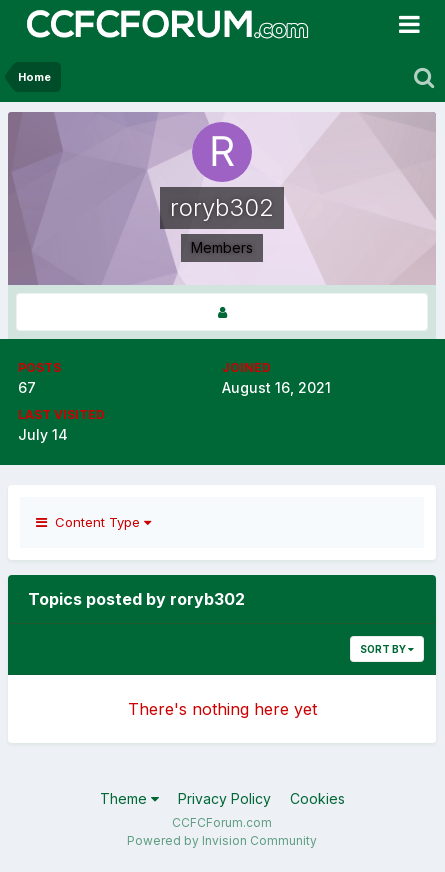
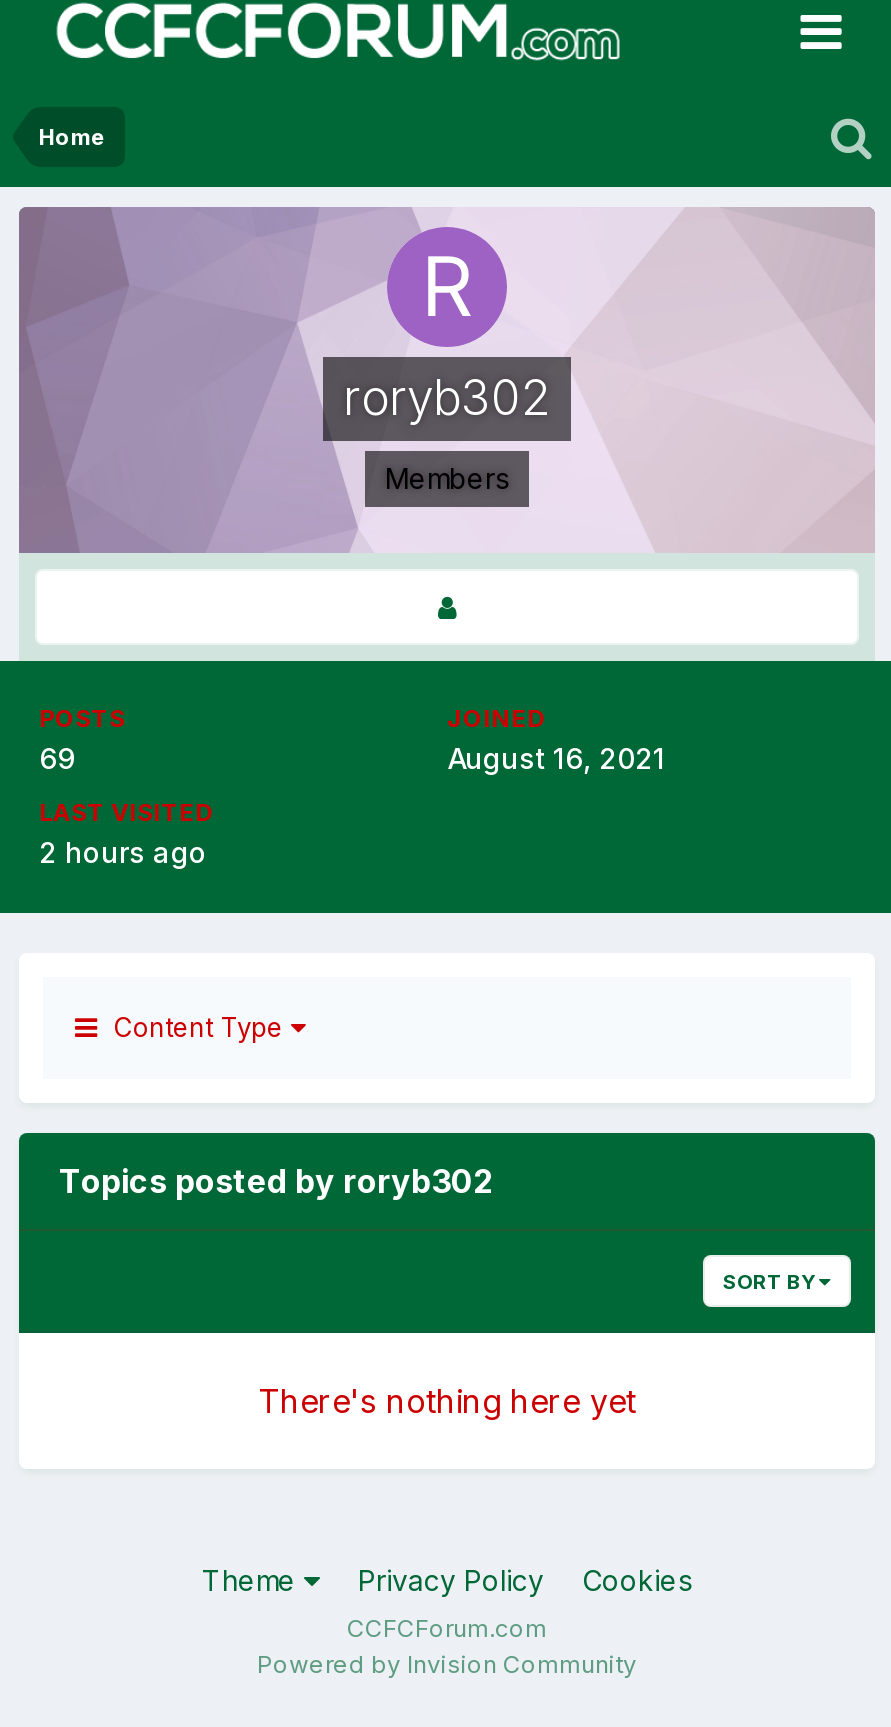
- 67
+ 69

- July 14
+ 2 hours ago
